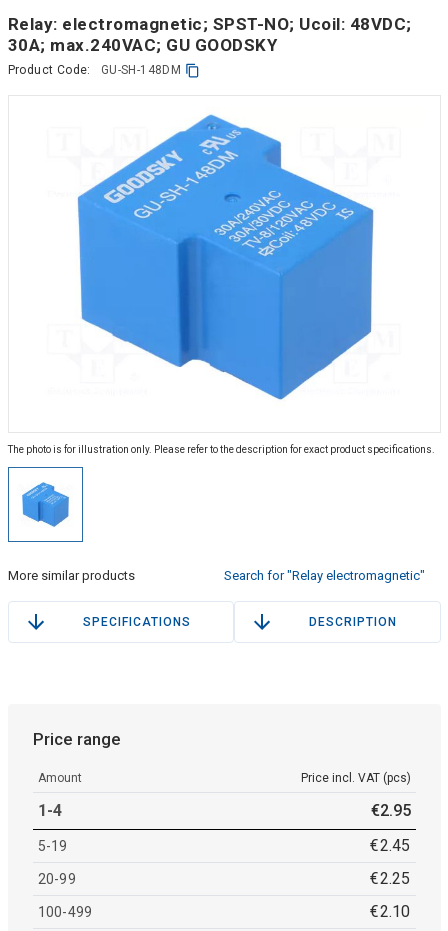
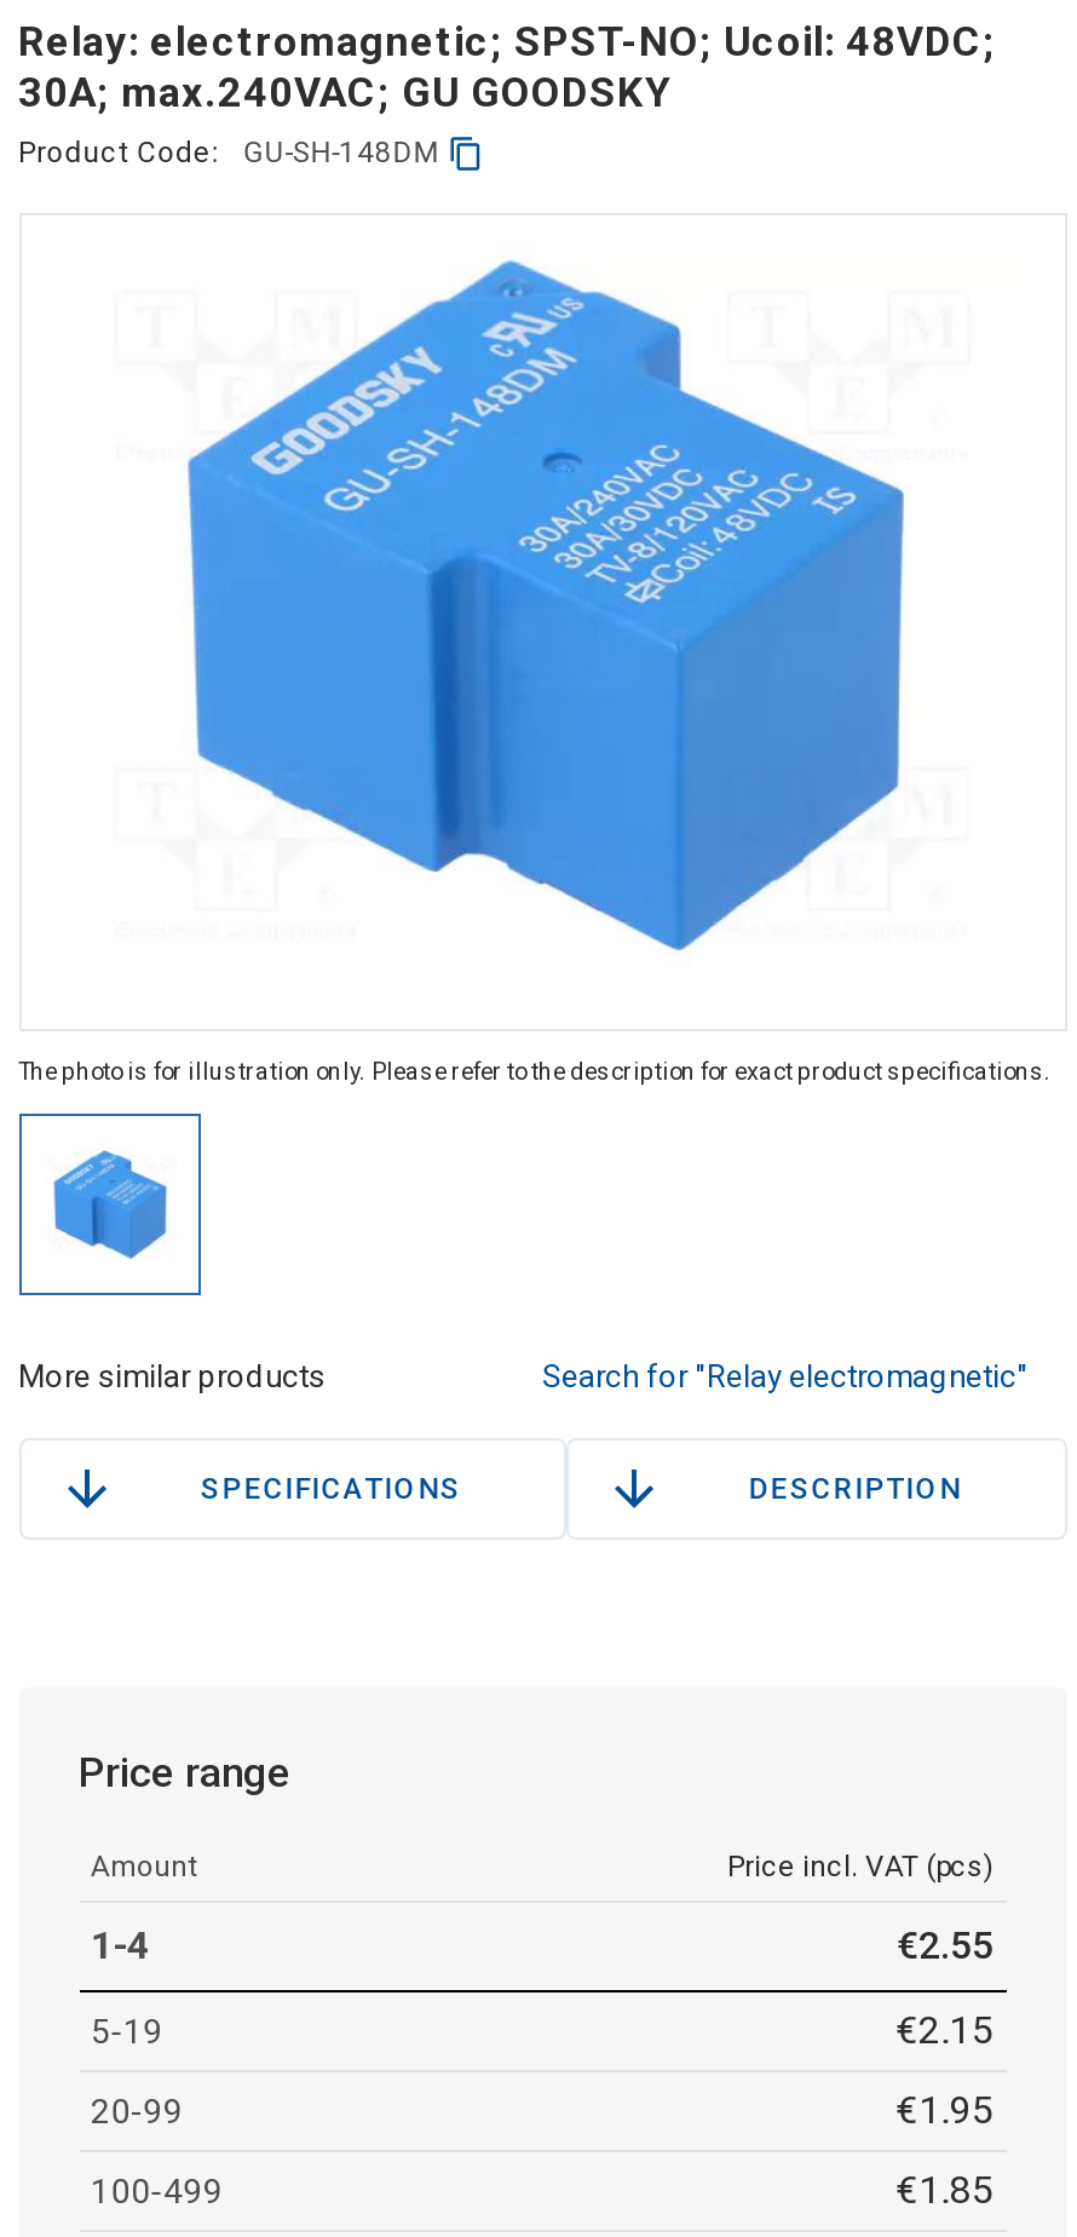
- €2.95
+ €2.55

- €2.45
+ €2.15

- €2. 25
+ €1. 95

- €2. 10
+ €1. 85
